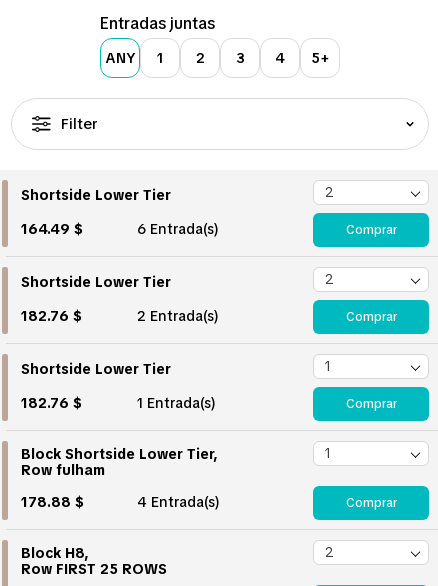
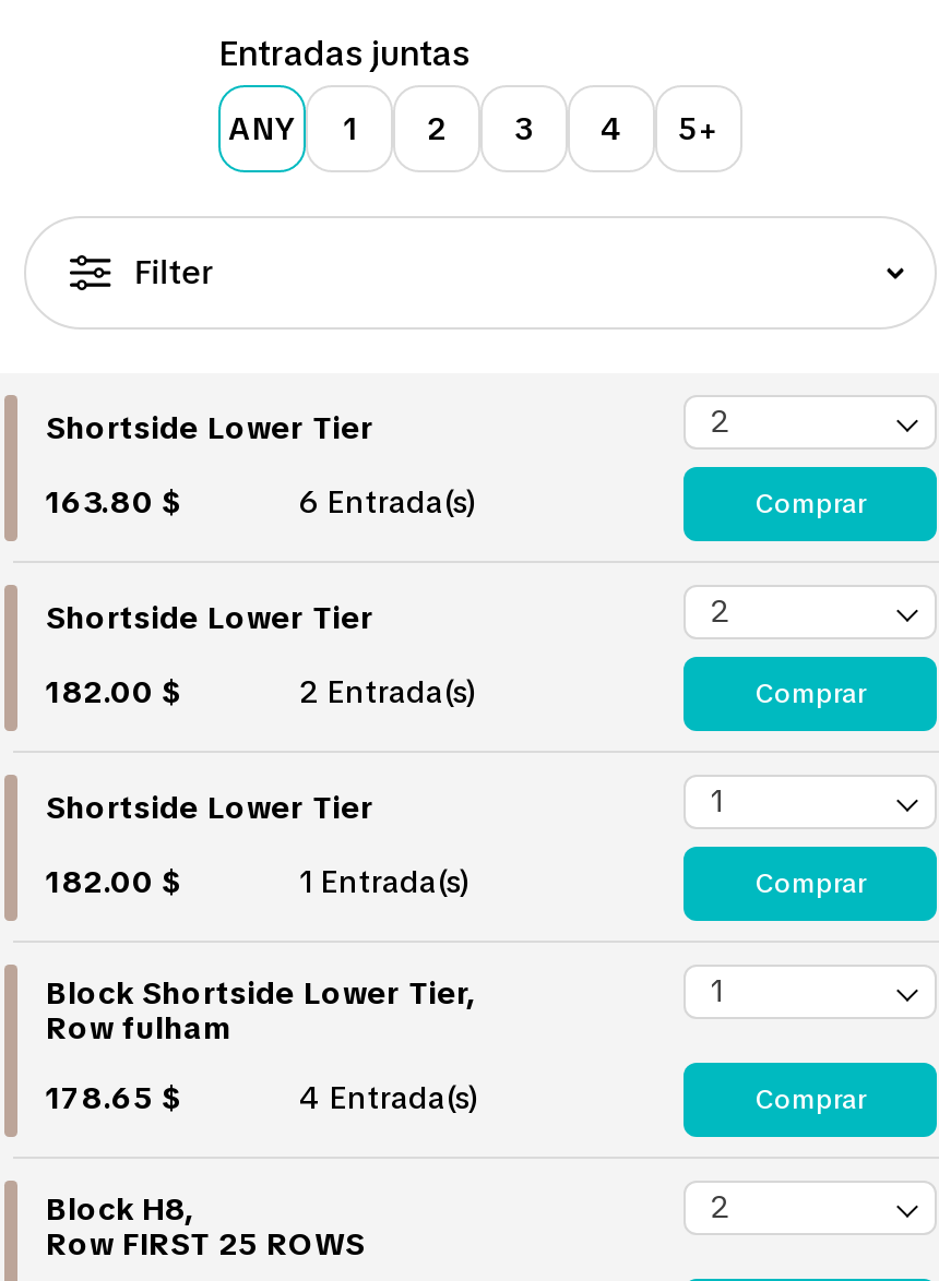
- 164.49 $
+ 163.80 $

- 182.76 $
+ 182.00 $

- 182.76 $
+ 182.00 $

- 178.88 $
+ 178.65 $
